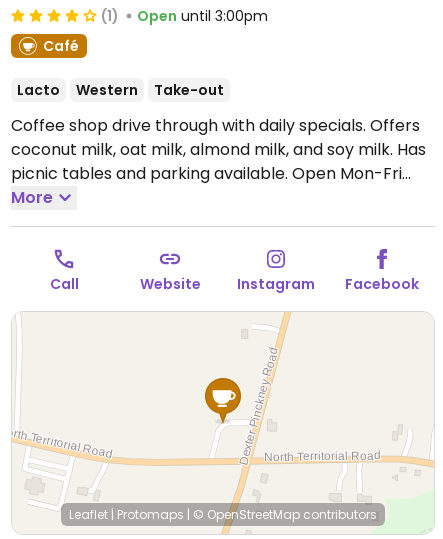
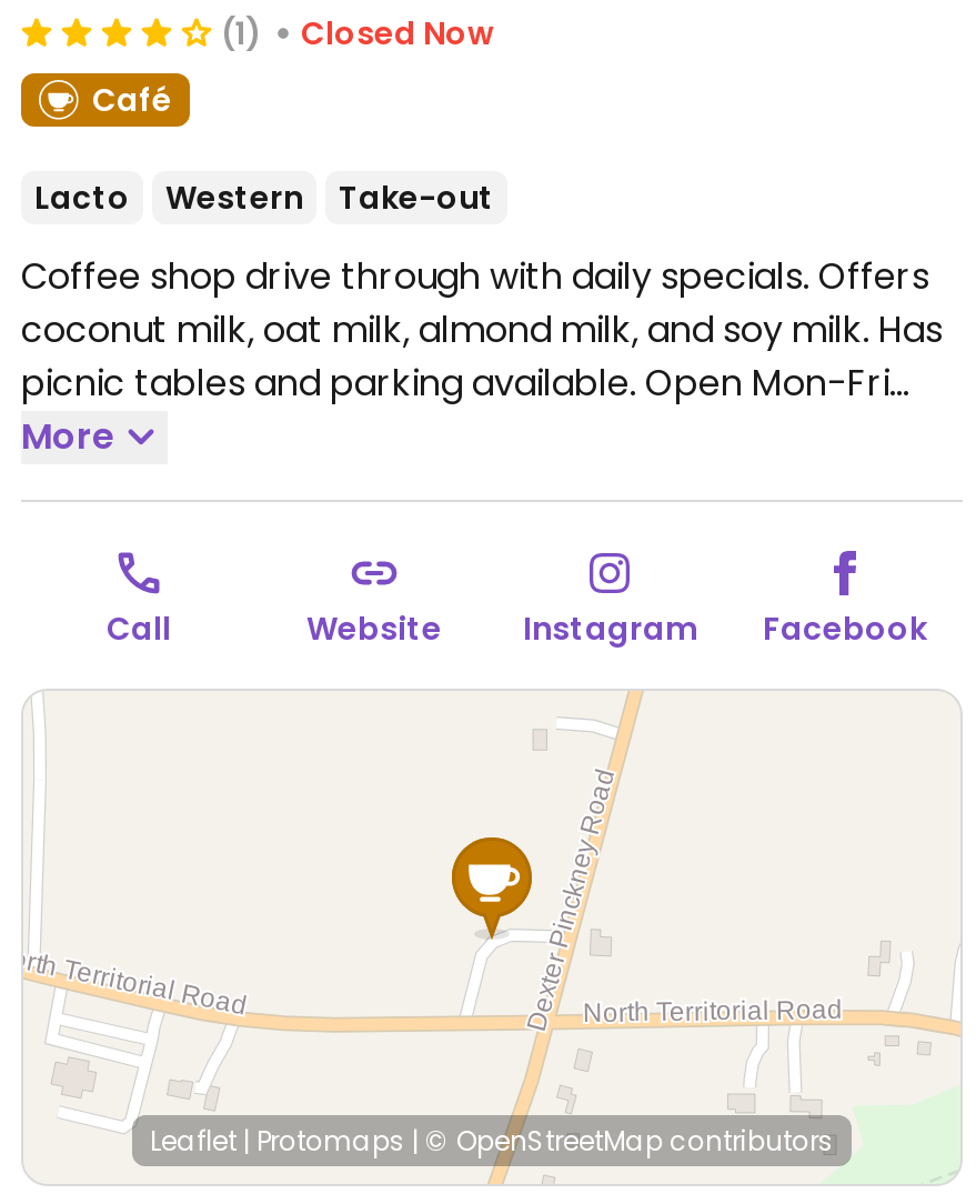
- Open until 3:00pm
+ Closed Now
